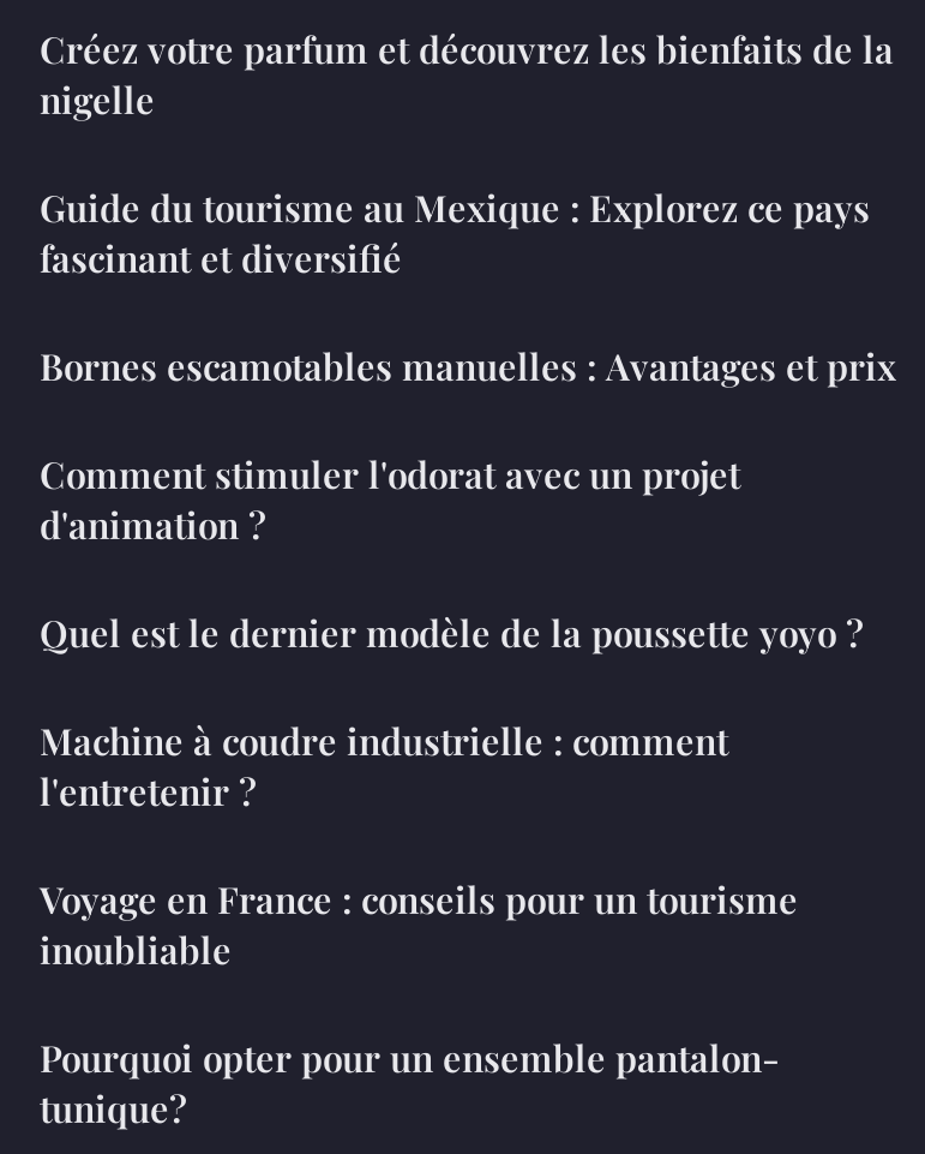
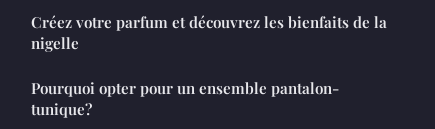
- Guide du tourisme au Mexique : Explorez ce pays
- fascinant et diversifié
- Bornes escamotables manuelles : Avantages et prix
- Comment stimuler l'odorat avec un projet
- d'animation ?
- Quel est le dernier modèle de la poussette yoyo ?
- Machine à coudre industrielle : comment
- l'entretenir ?
- Voyage en France : conseils pour un tourisme
- inoubliable
